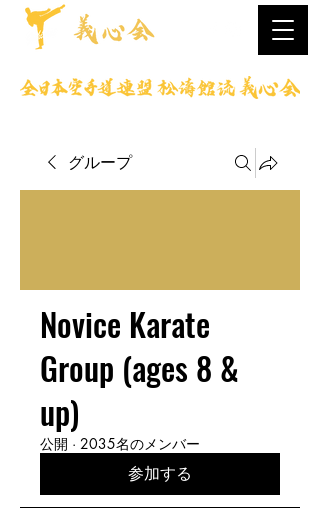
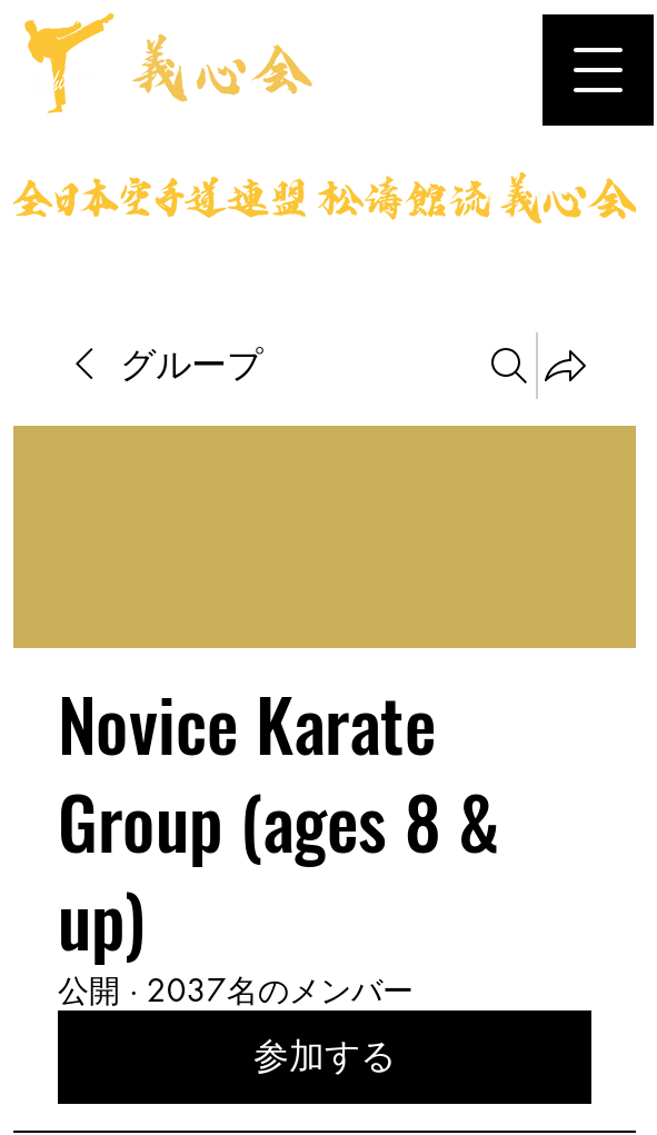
- 公開 · 2035名のメンバー
+ 公開 · 2037名のメンバー
